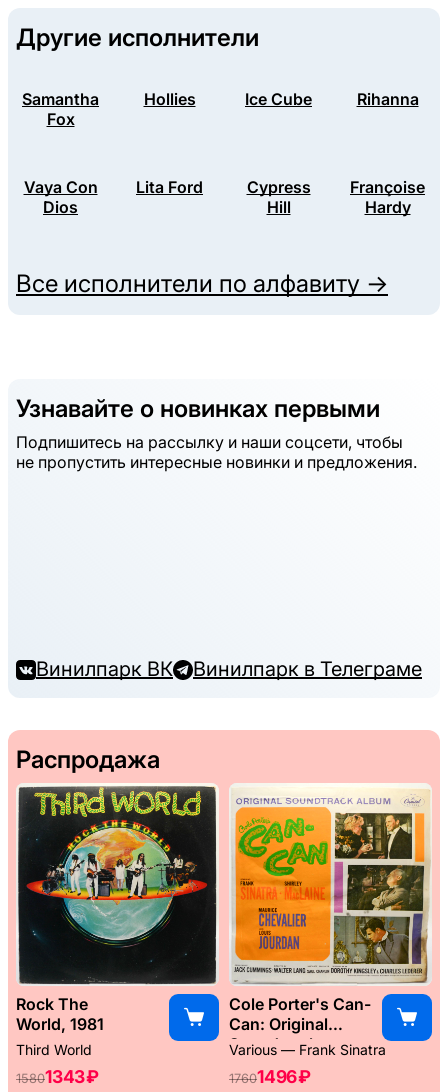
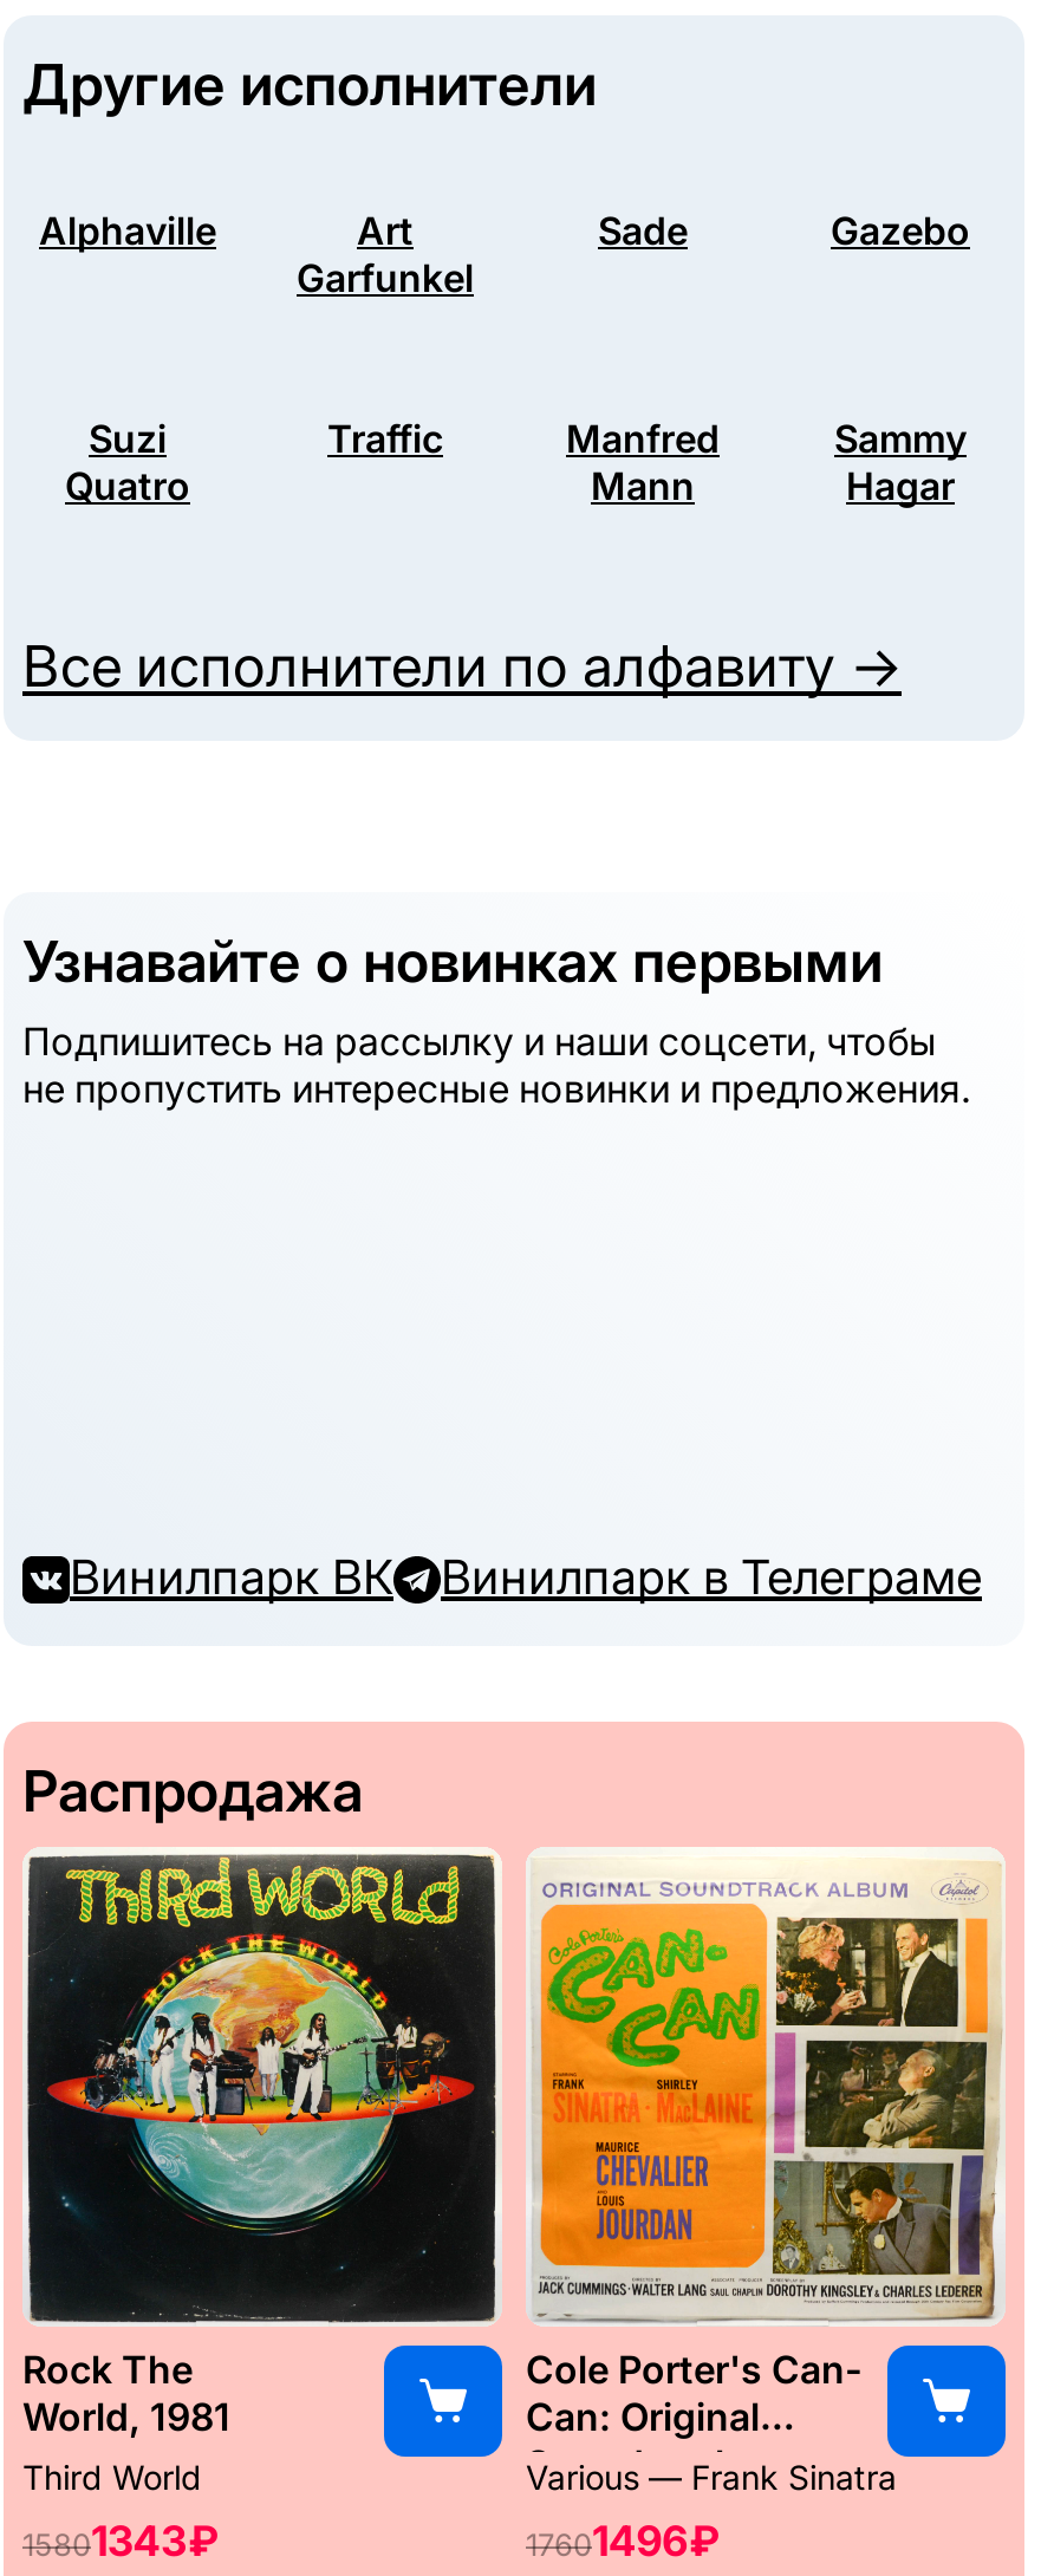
- Samantha
- Fox
+ Alphaville
+ Art
+ Garfunkel

- Hollies
- Ice Cube
- Rihanna
+ Sade
+ Gazebo

- Vaya Con
- Dios
+ Suzi
+ Quatro

- Lita Ford
- Cypress
- Hill
+ Traffic
+ Manfred
+ Mann

- Françoise
- Hardy
+ Sammy
+ Hagar
